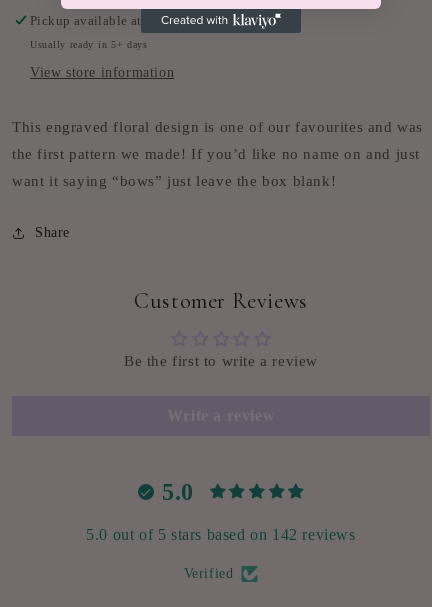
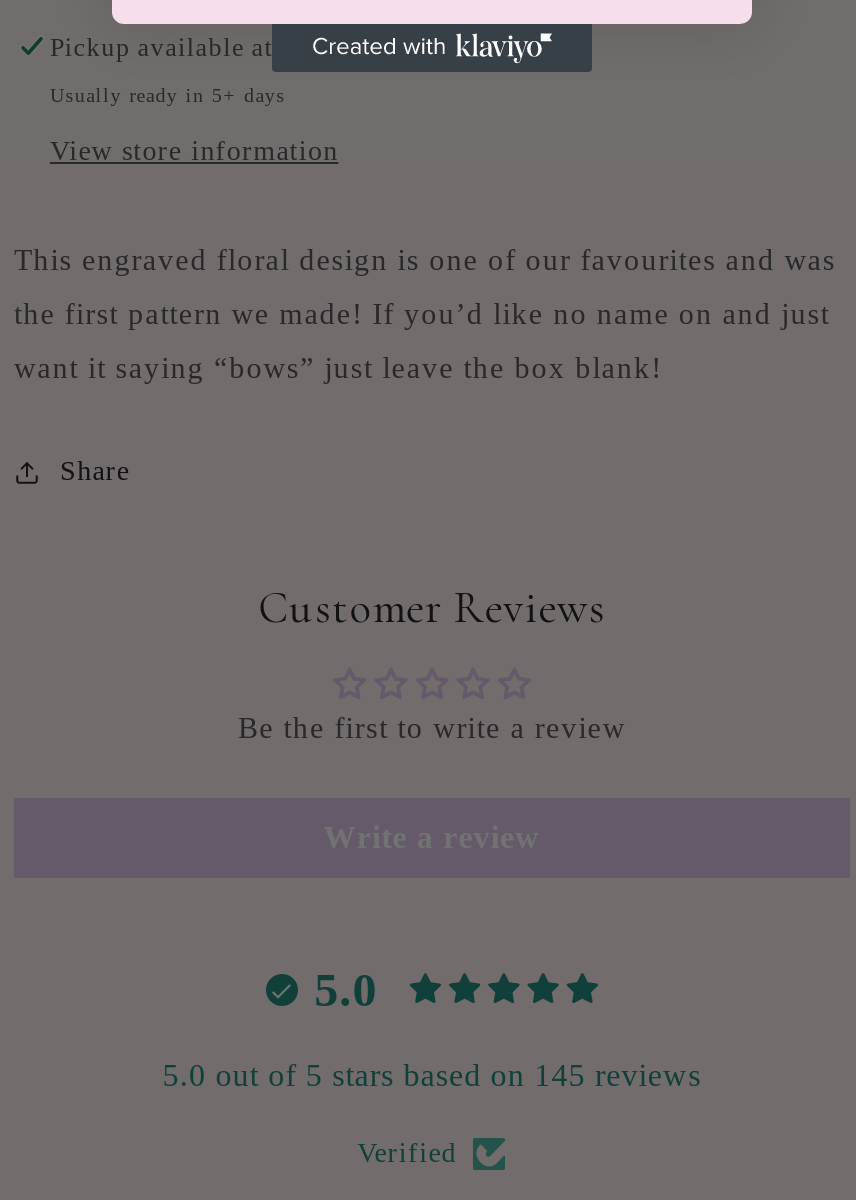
- 5.0 out of 5 stars based on 142 reviews
+ 5.0 out of 5 stars based on 145 reviews
